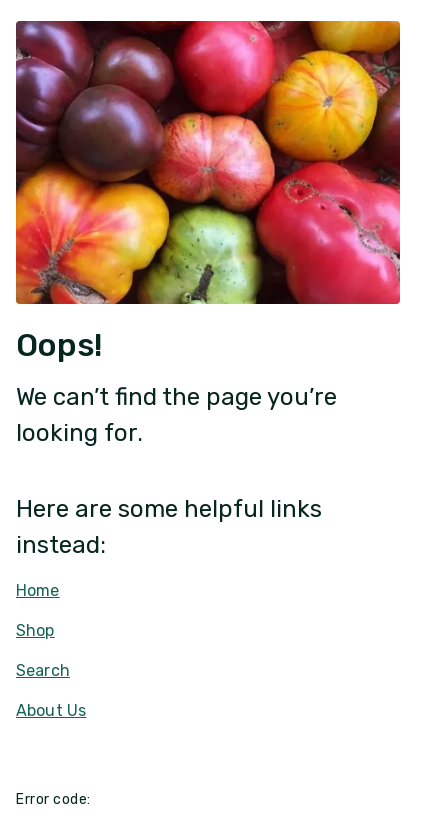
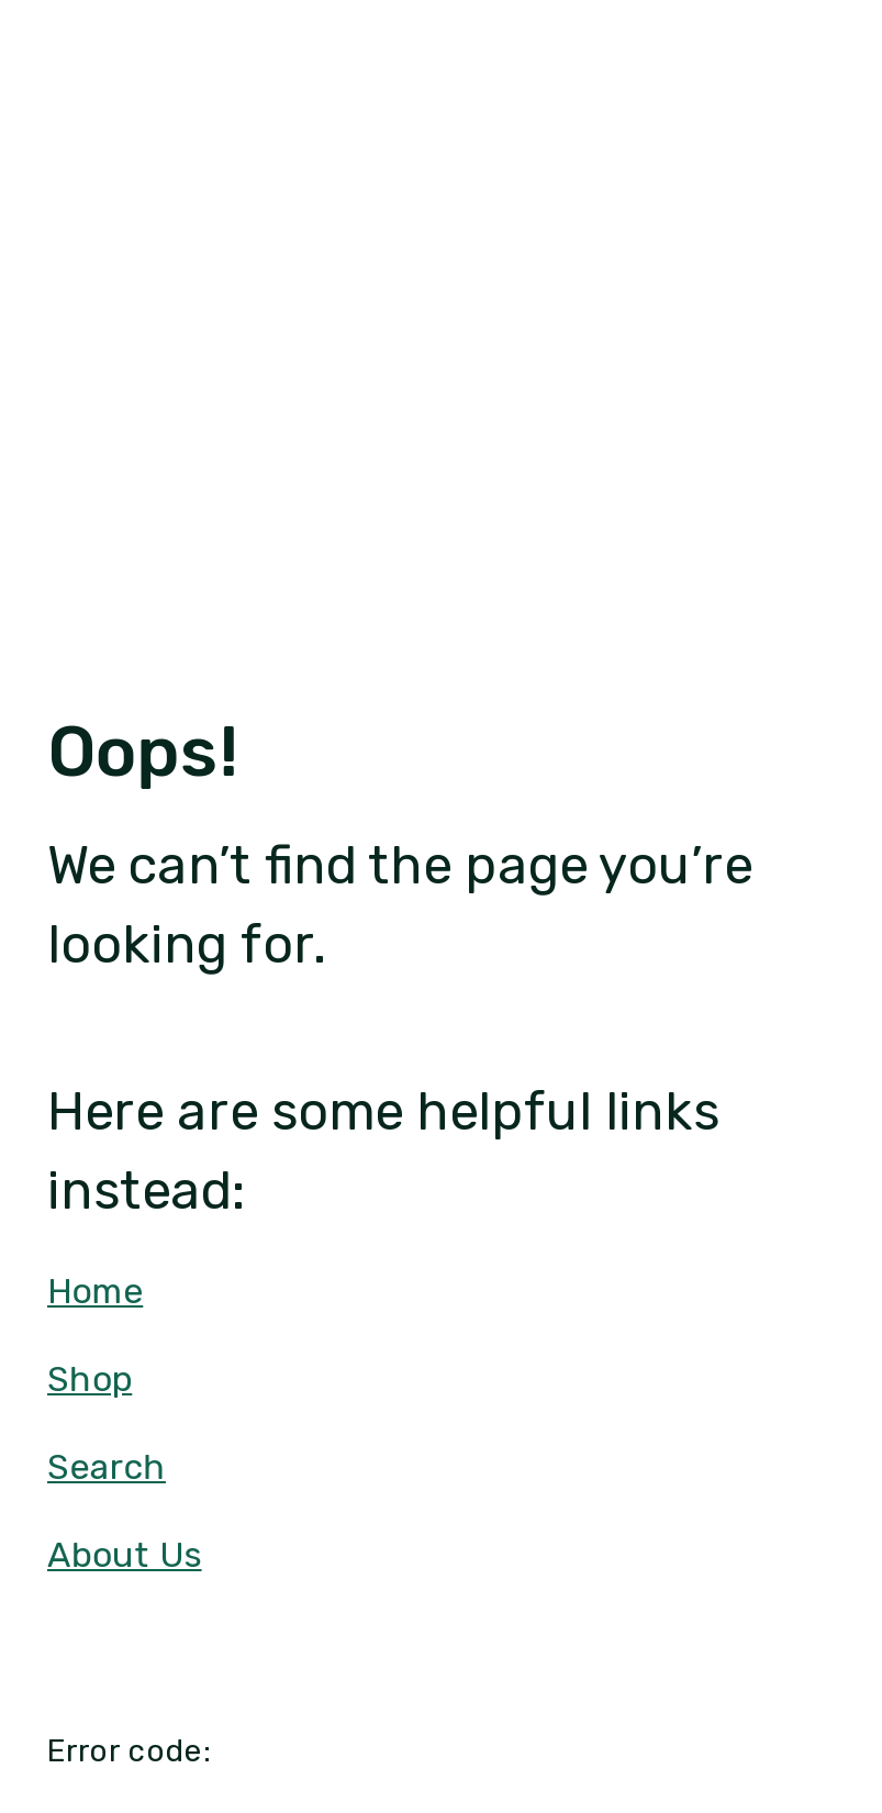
- [image]
